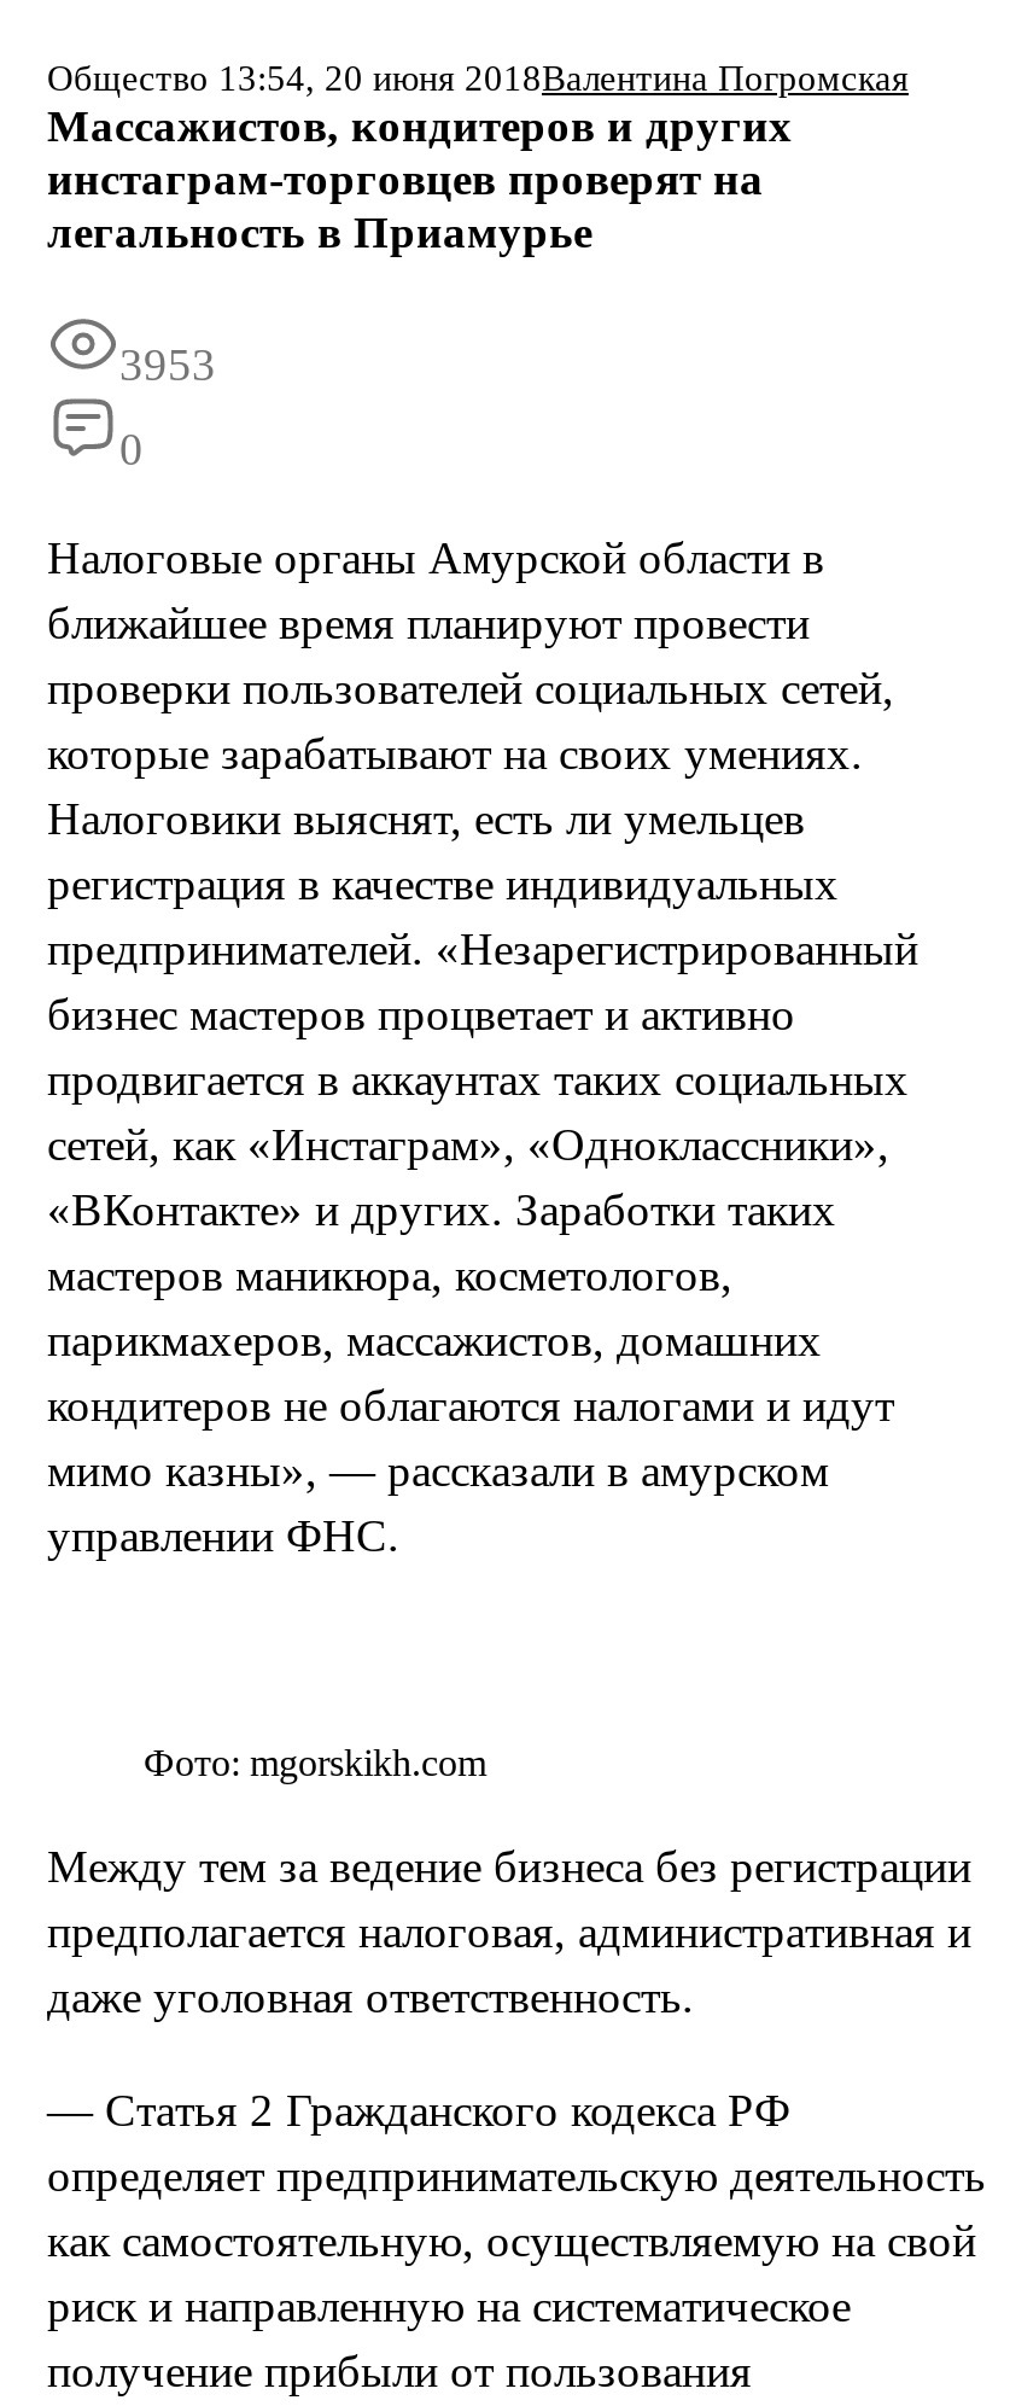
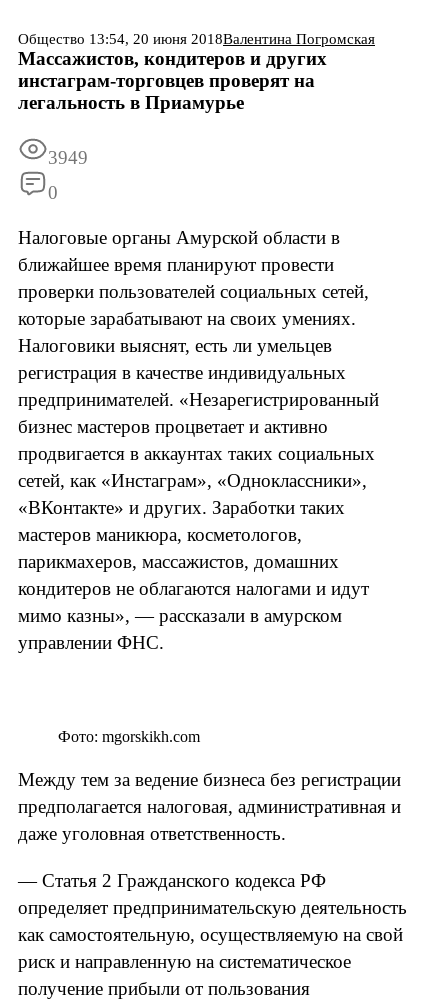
- 3953
+ 3949
